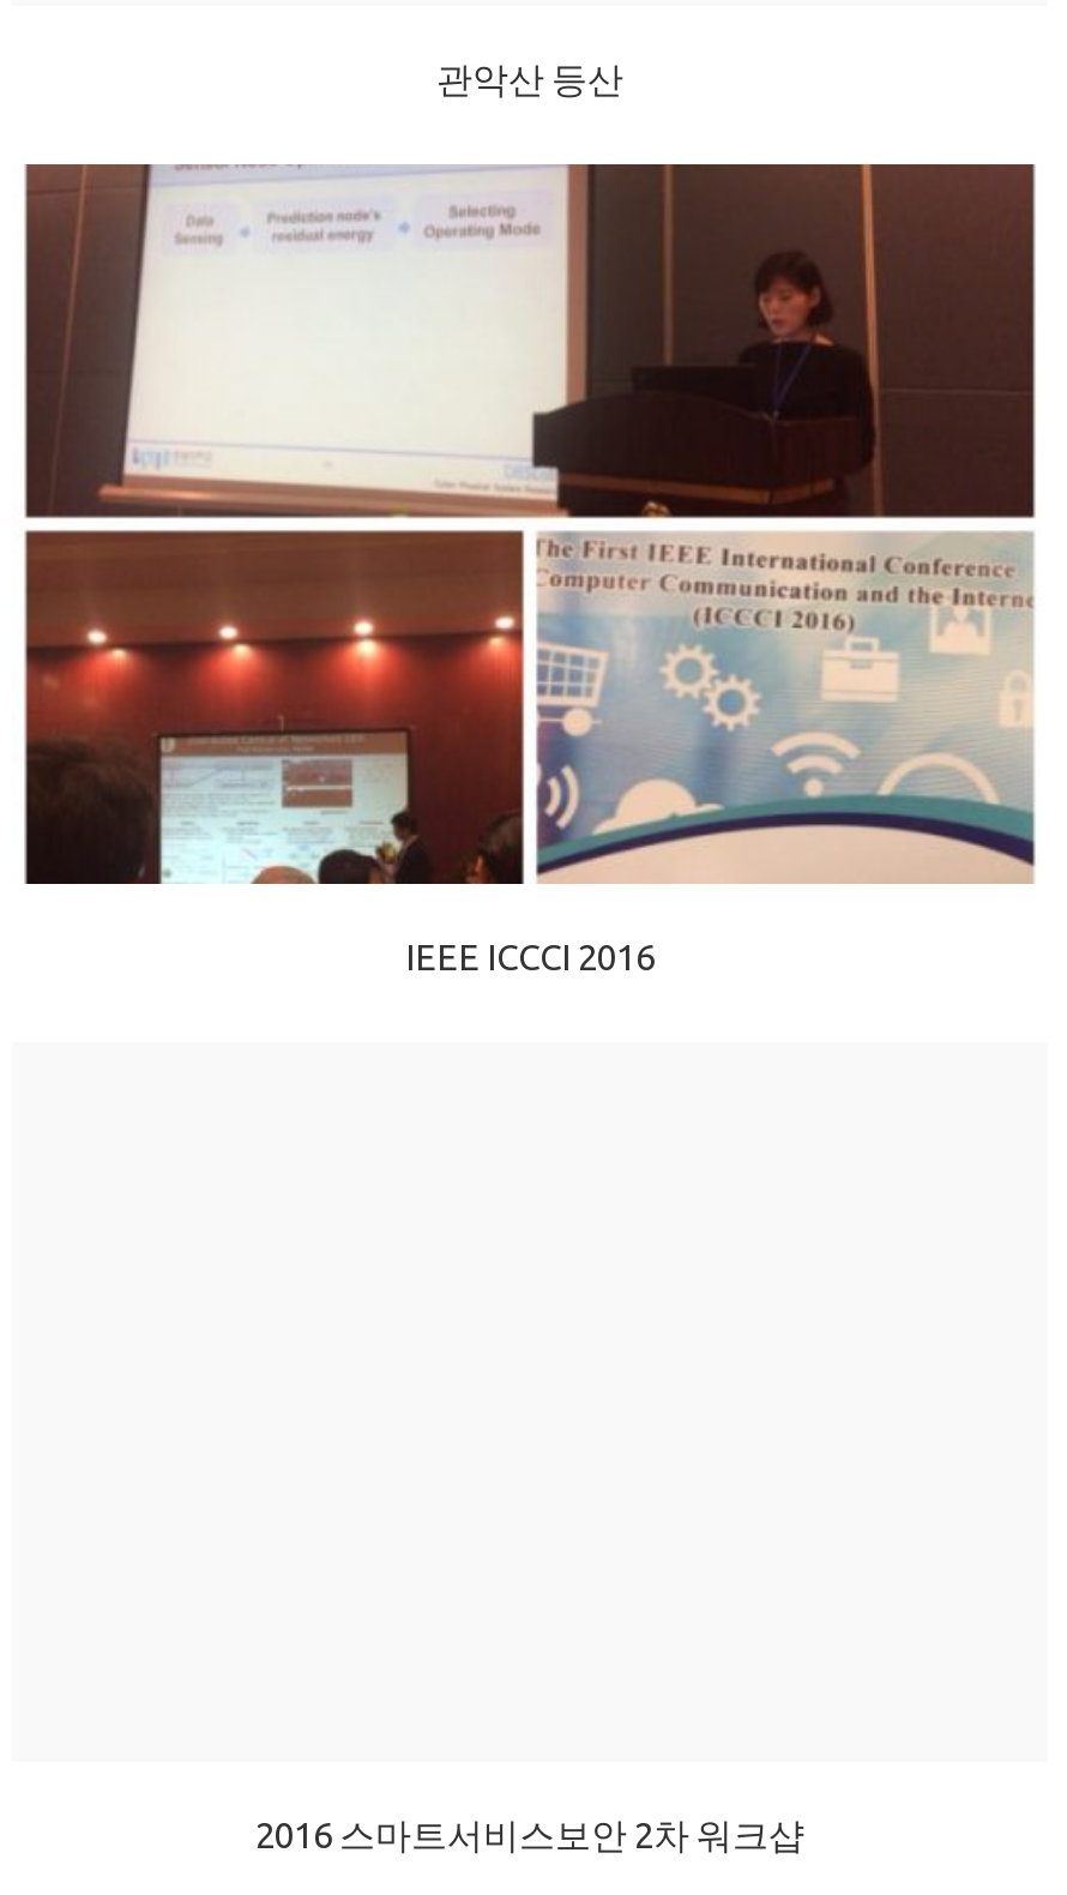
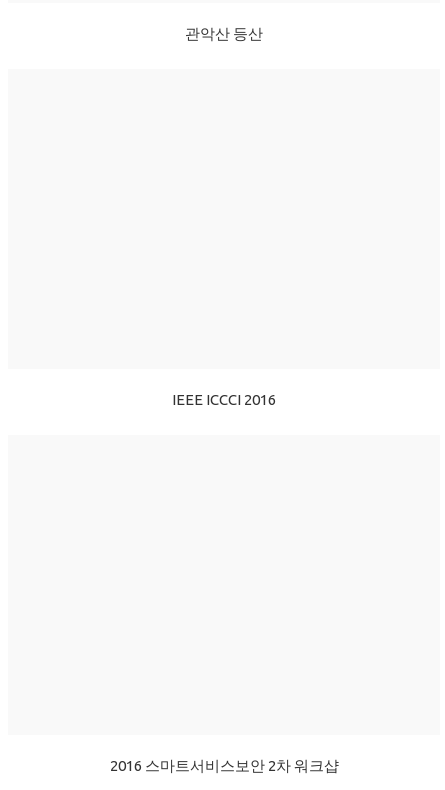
- [image]
